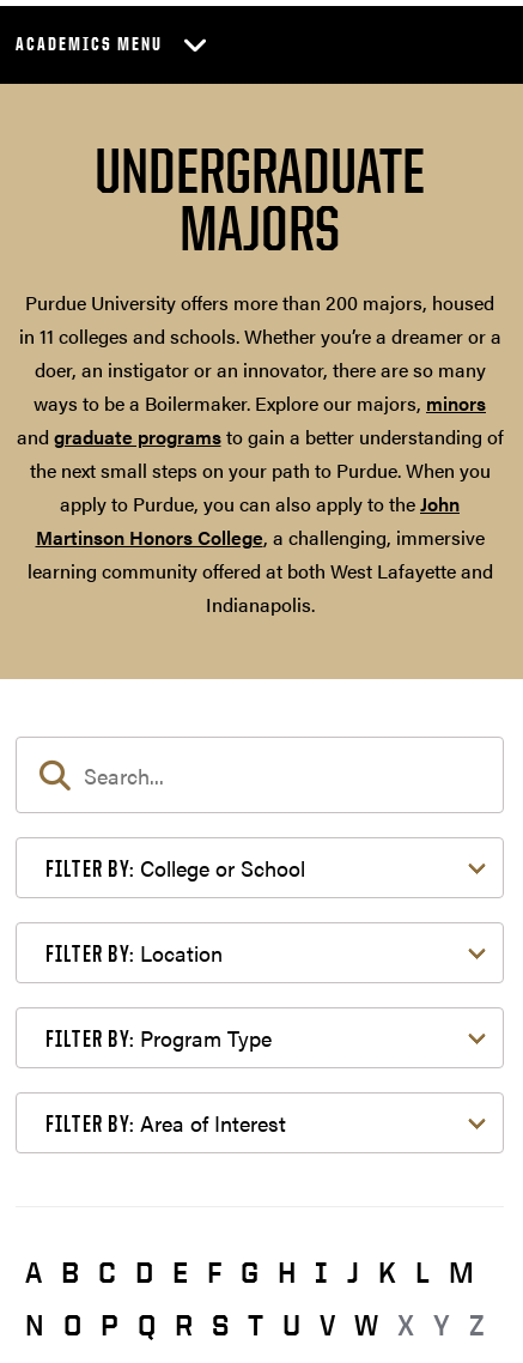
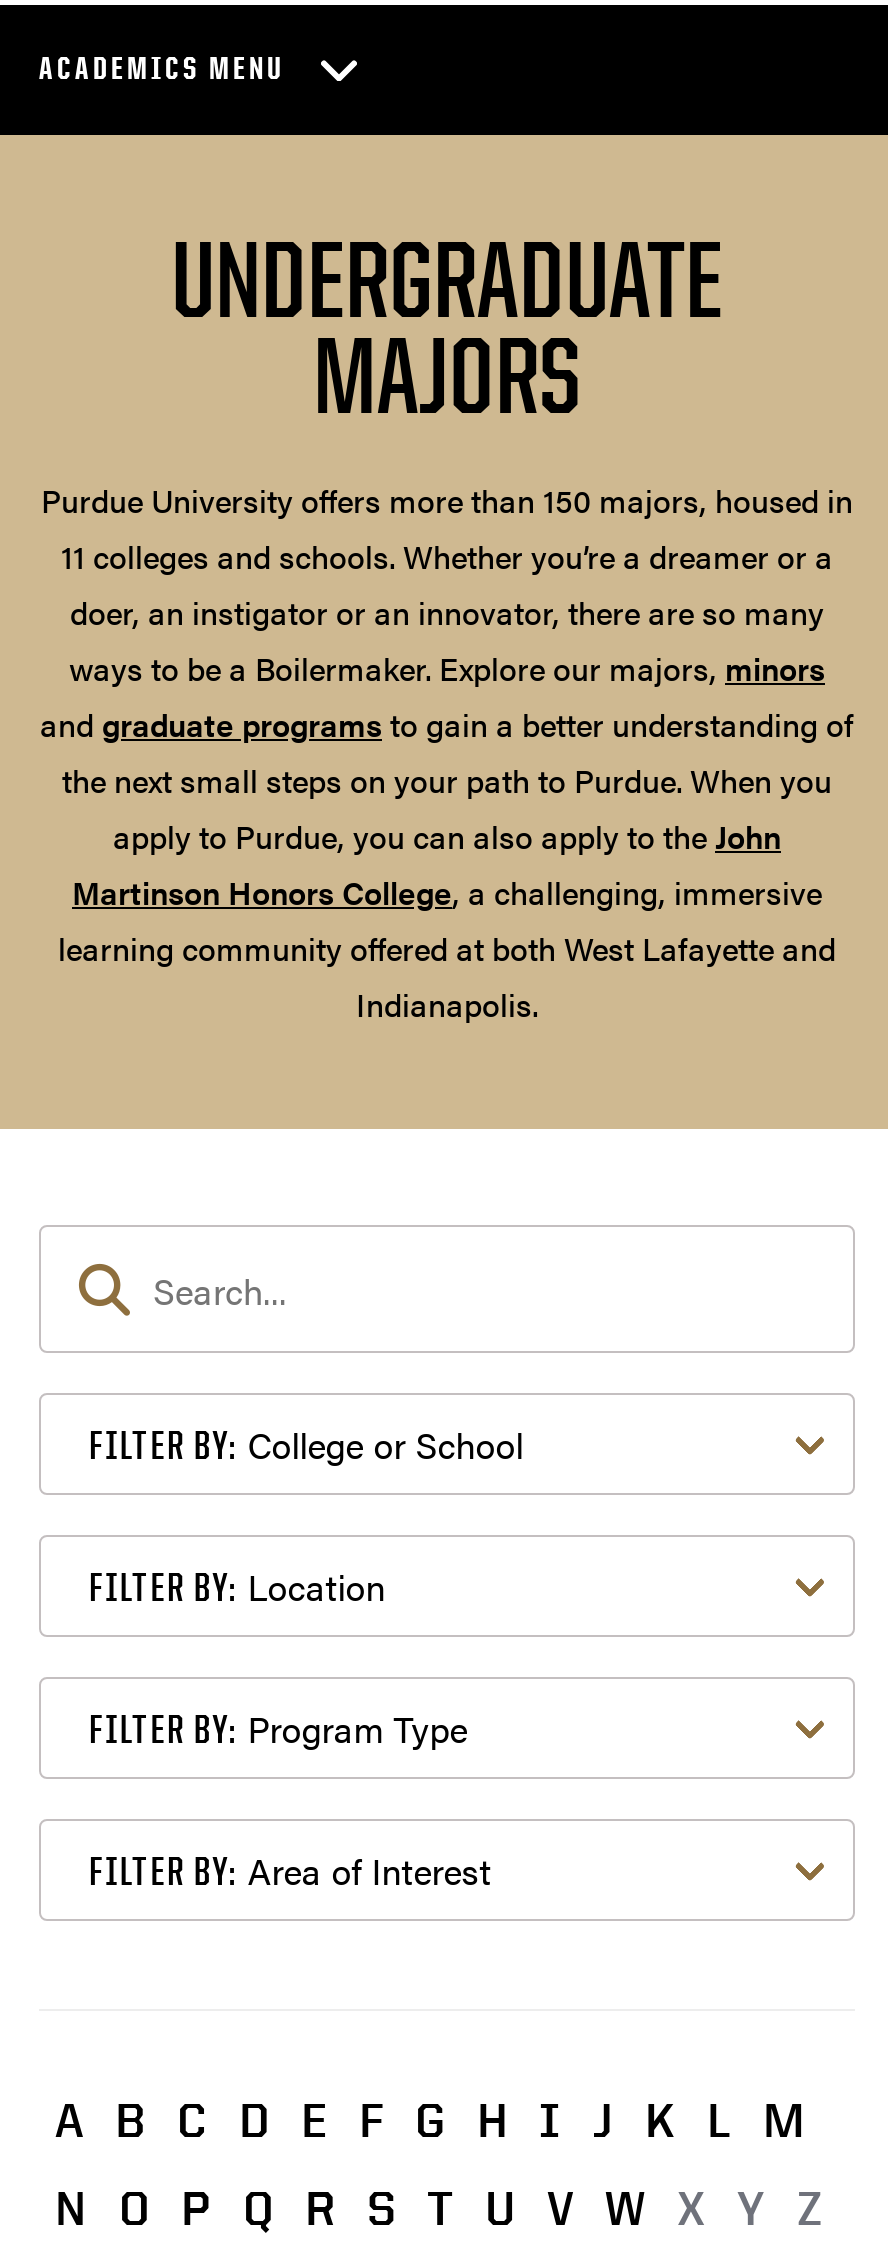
- Purdue University offers more than 200 majors, housed
- in 11 colleges and schools. Whether you’re a dreamer or a
+ Purdue University offers more than 150 majors, housed in
+ 11 colleges and schools. Whether you’re a dreamer or a
